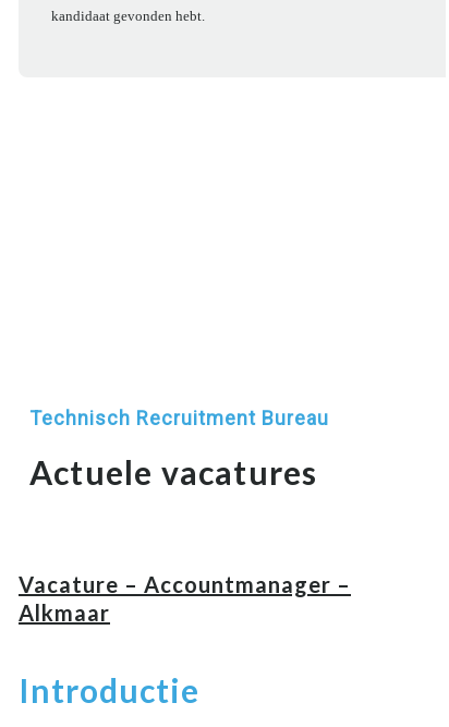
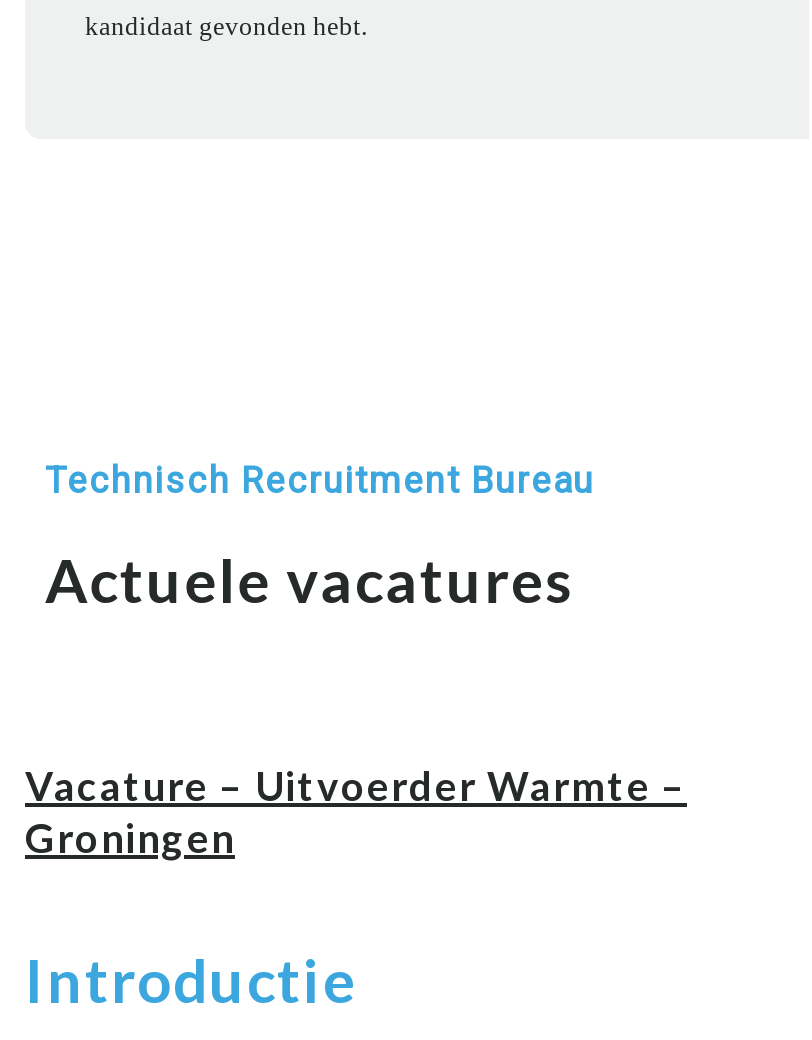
- Vacature – Accountmanager –
- Alkmaar
+ Vacature – Uitvoerder Warmte –
+ Groningen
